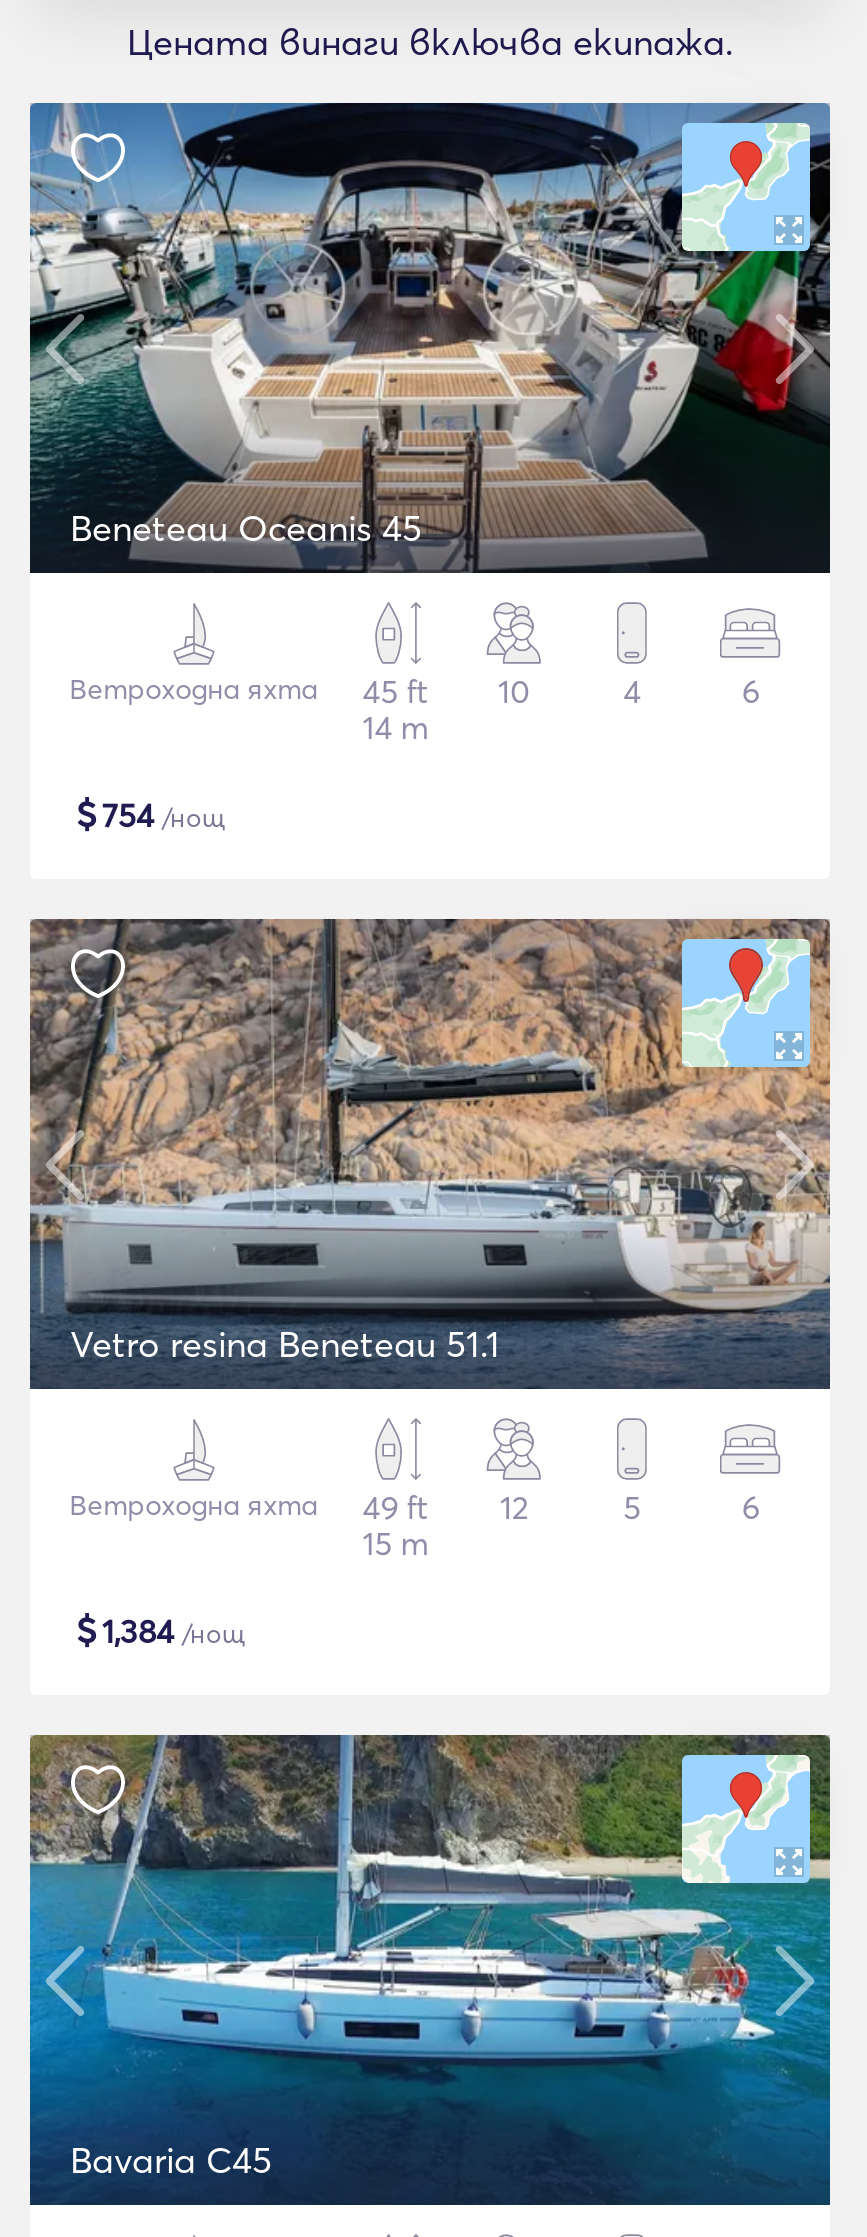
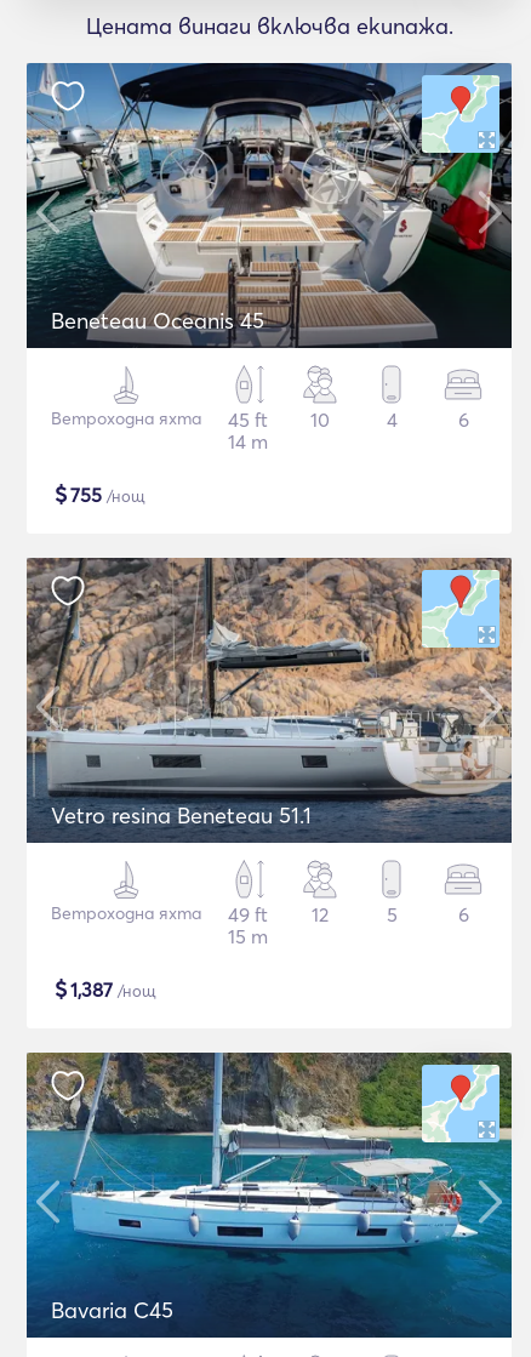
- $754 /нощ
+ $755 /нощ

- $1,384 /нощ
+ $1,387 /нощ
